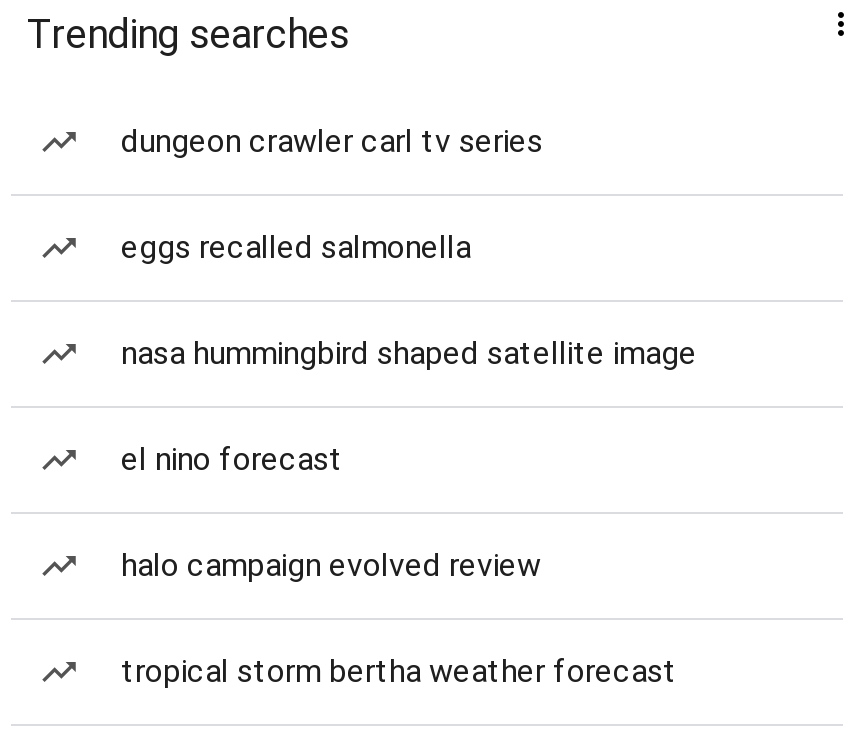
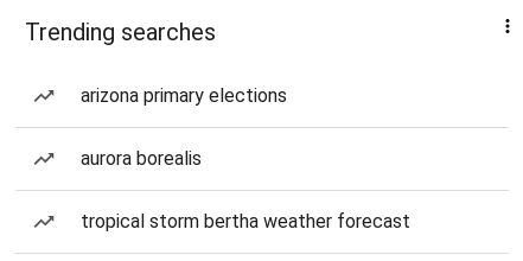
- dungeon crawler carl tv series
- eggs recalled salmonella
- nasa hummingbird shaped satellite image
- el nino forecast
- halo campaign evolved review
+ arizona primary elections
+ aurora borealis
